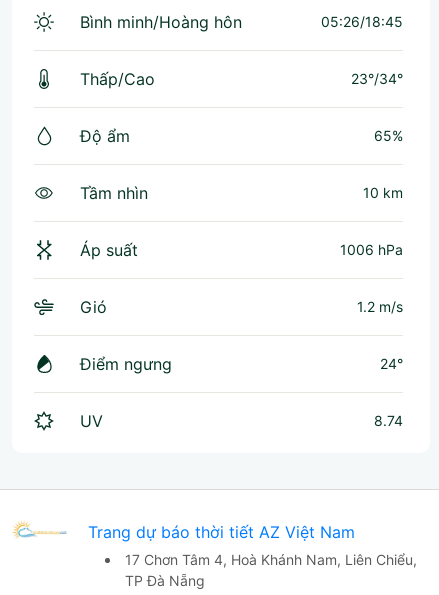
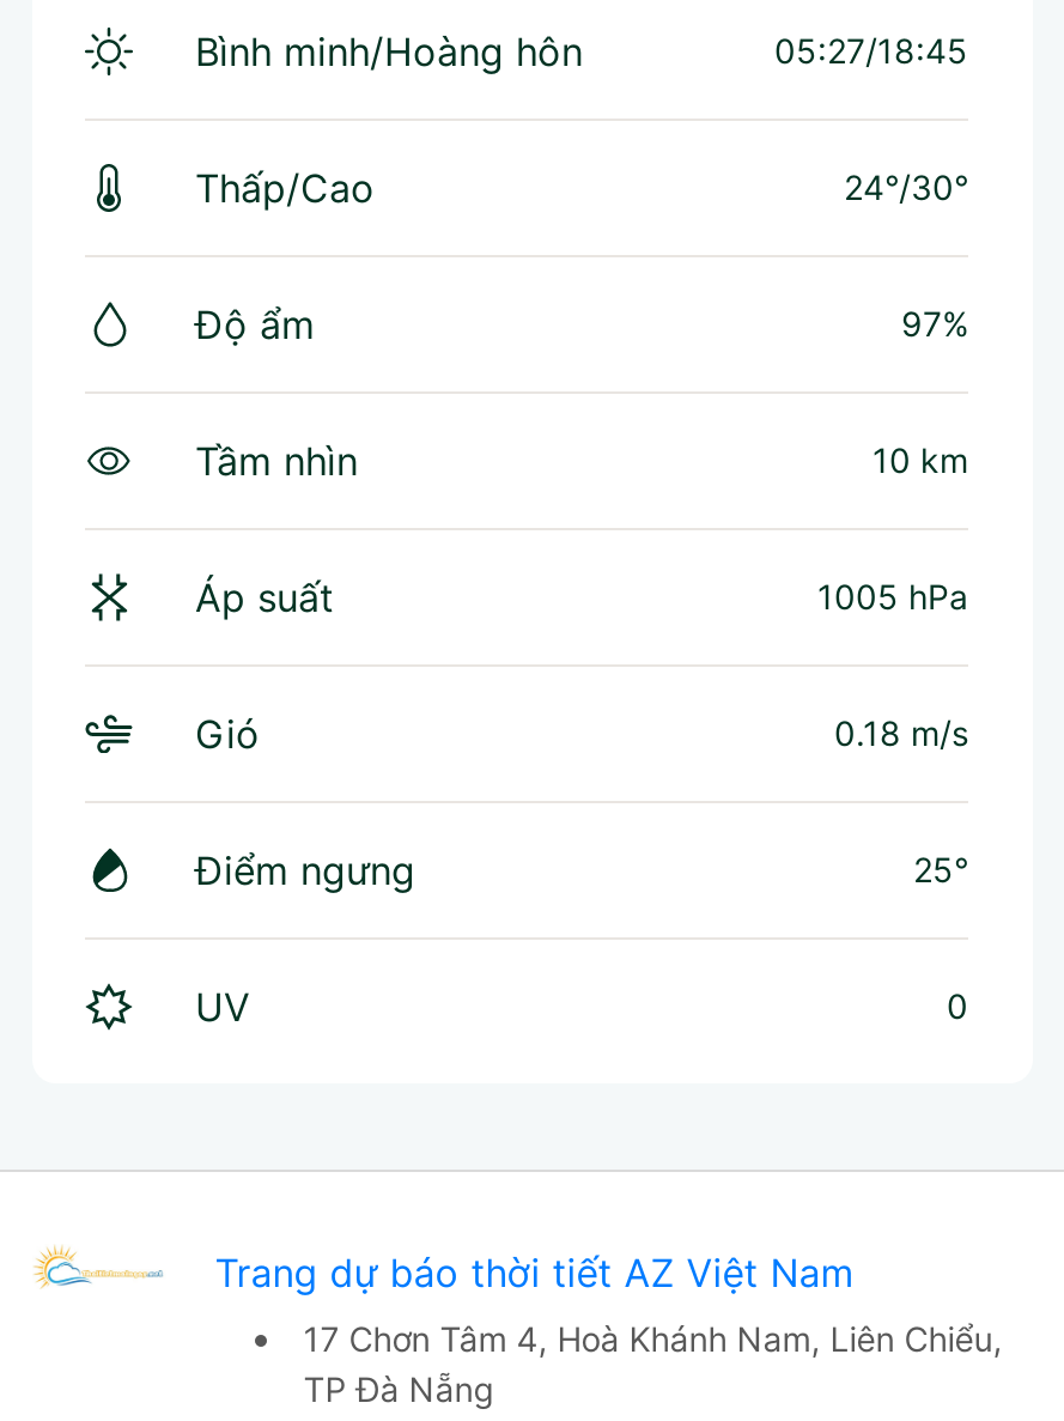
- 05:26/18:45
+ 05:27/18:45

- 23°/34°
+ 24°/30°

- 65%
+ 97%

- 1006 hPa
+ 1005 hPa

- 1.2 m/s
+ 0.18 m/s

- 24°
+ 25°

- 8.74
+ 0
